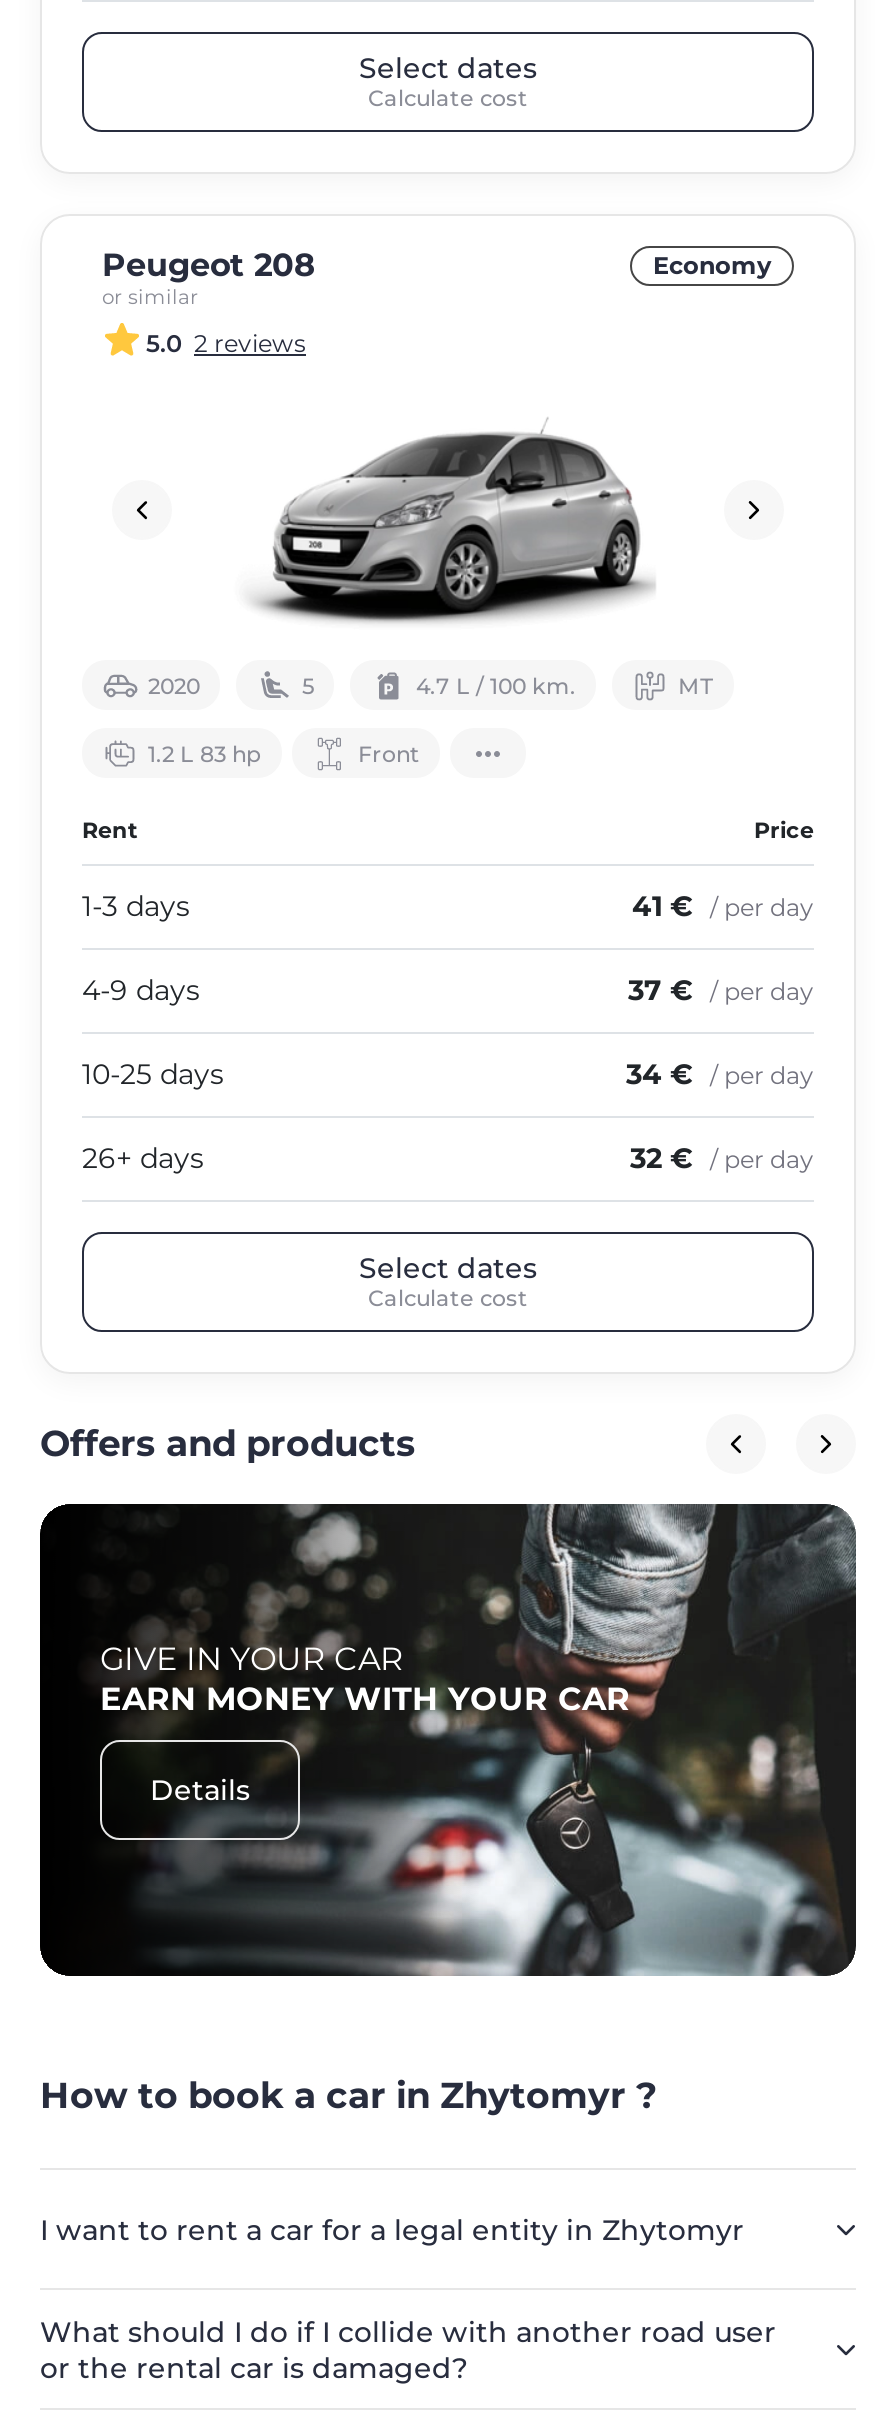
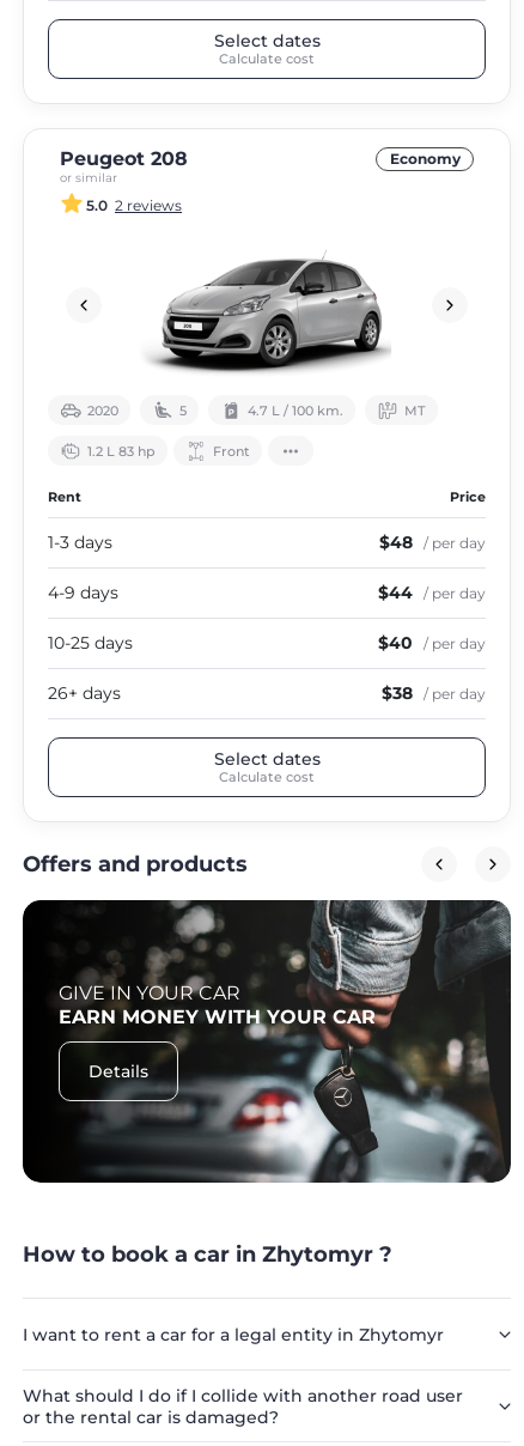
- 41 € / per day
+ $48 / per day

- 37 € / per day
+ $44 / per day

- 34 € / per day
+ $40 / per day

- 32 € / per day
+ $38 / per day
